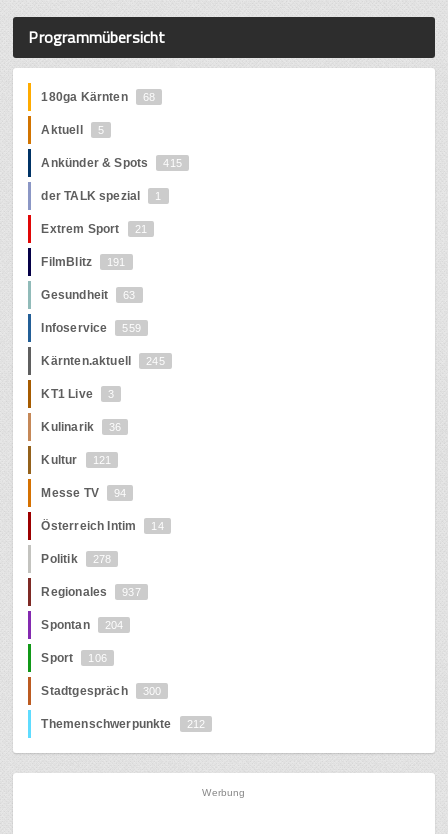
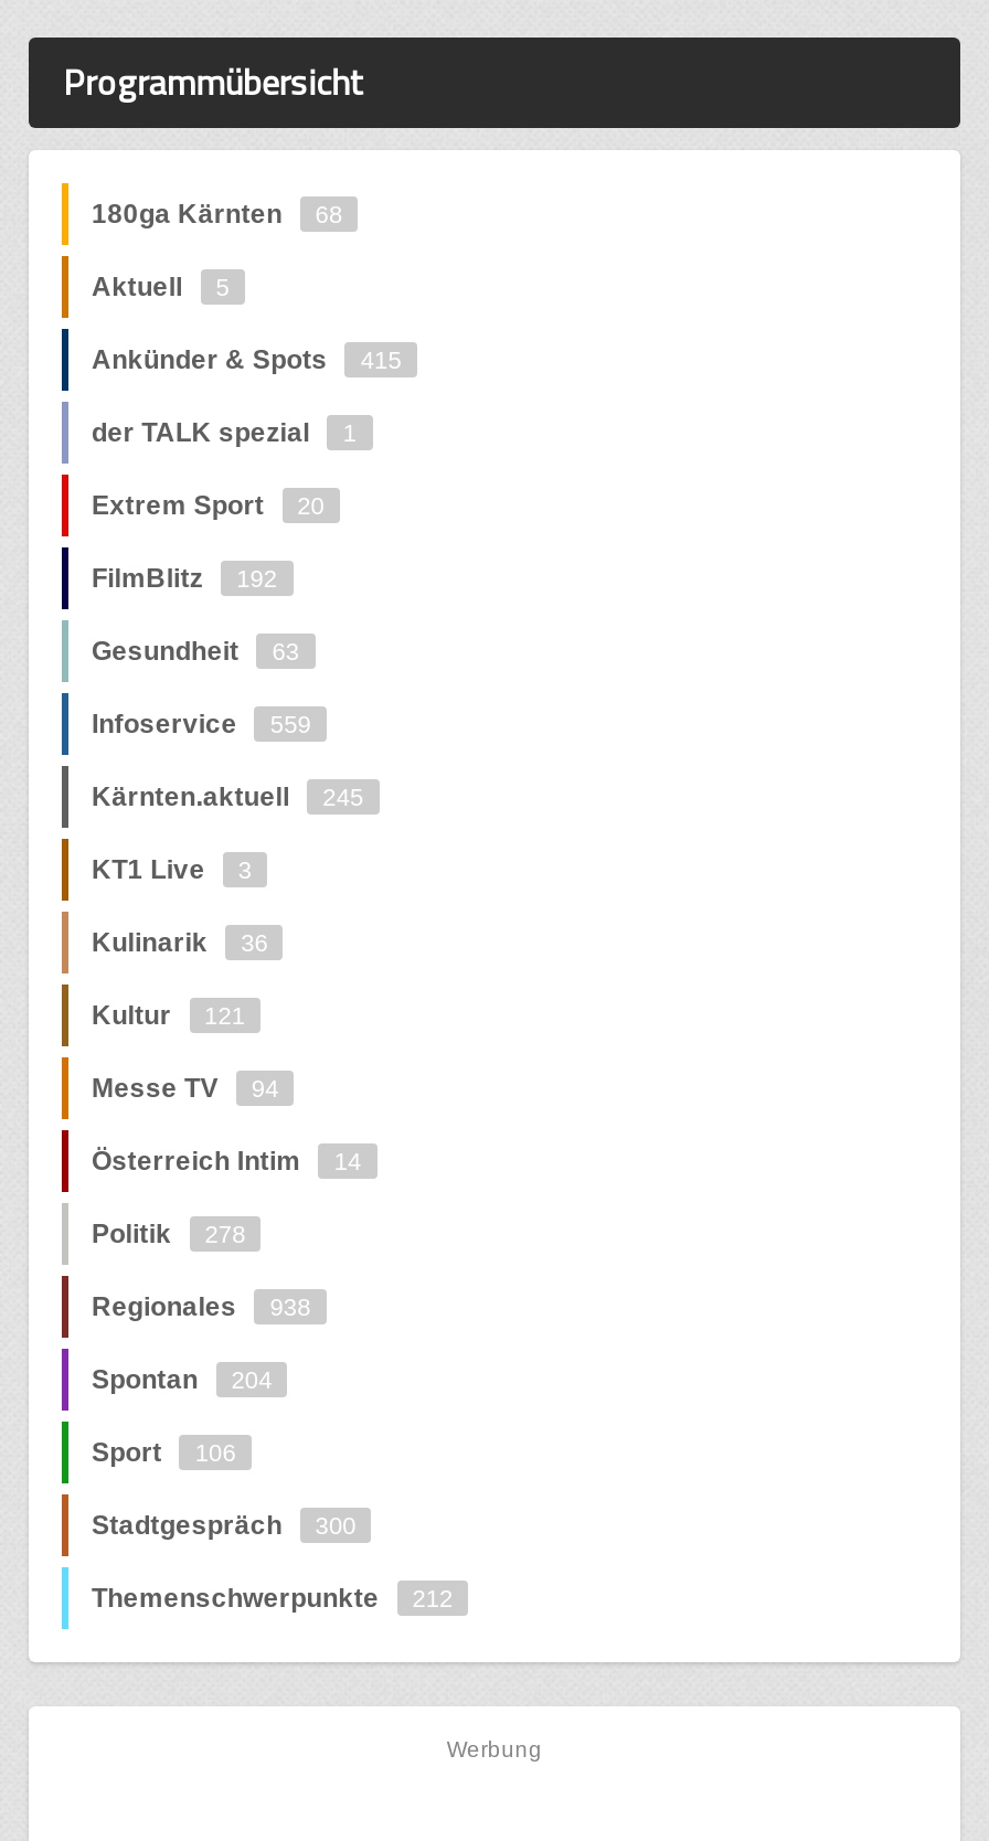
- Extrem Sport 21
+ Extrem Sport 20

- FilmBlitz 191
+ FilmBlitz 192

- Regionales 937
+ Regionales 938
